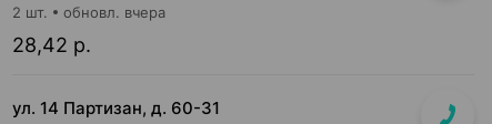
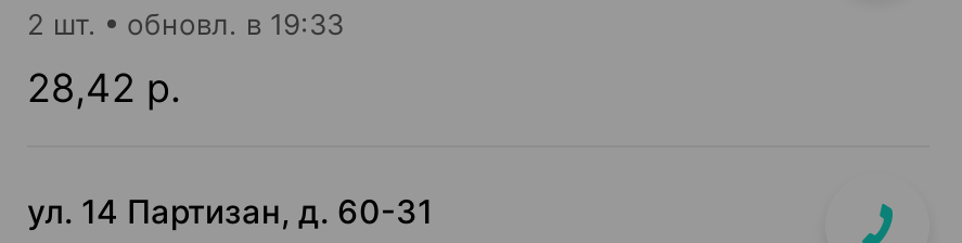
- обновл. вчера
+ обновл. в 19:33
